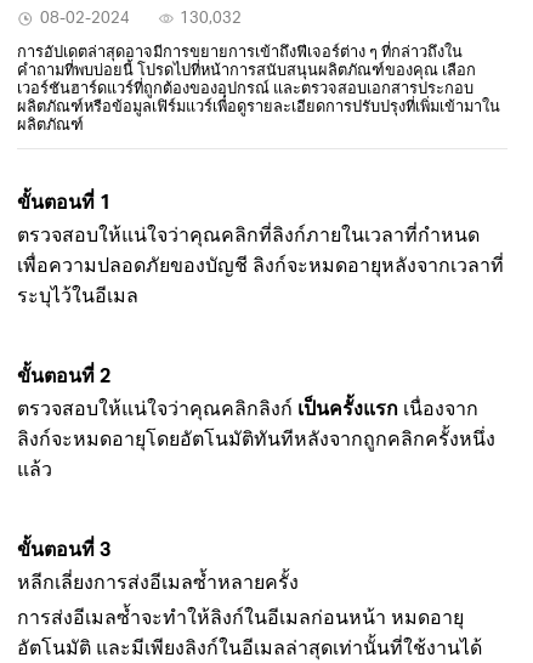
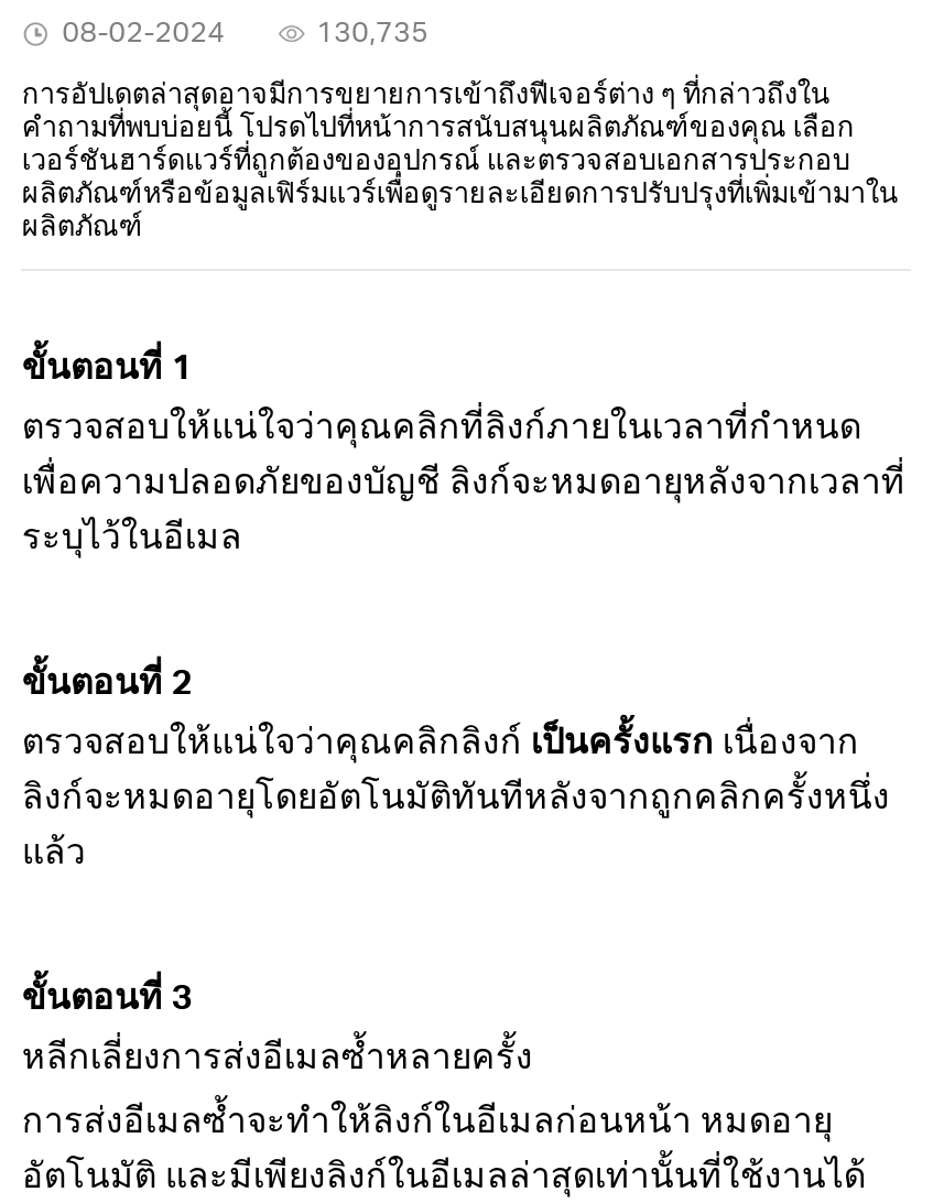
- 130,032
+ 130,735
